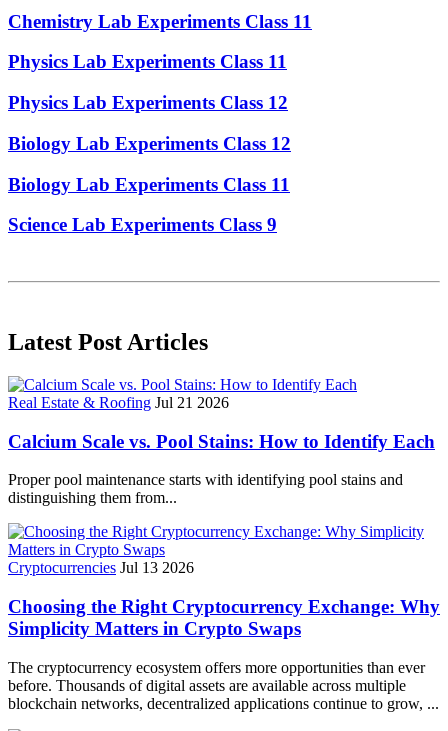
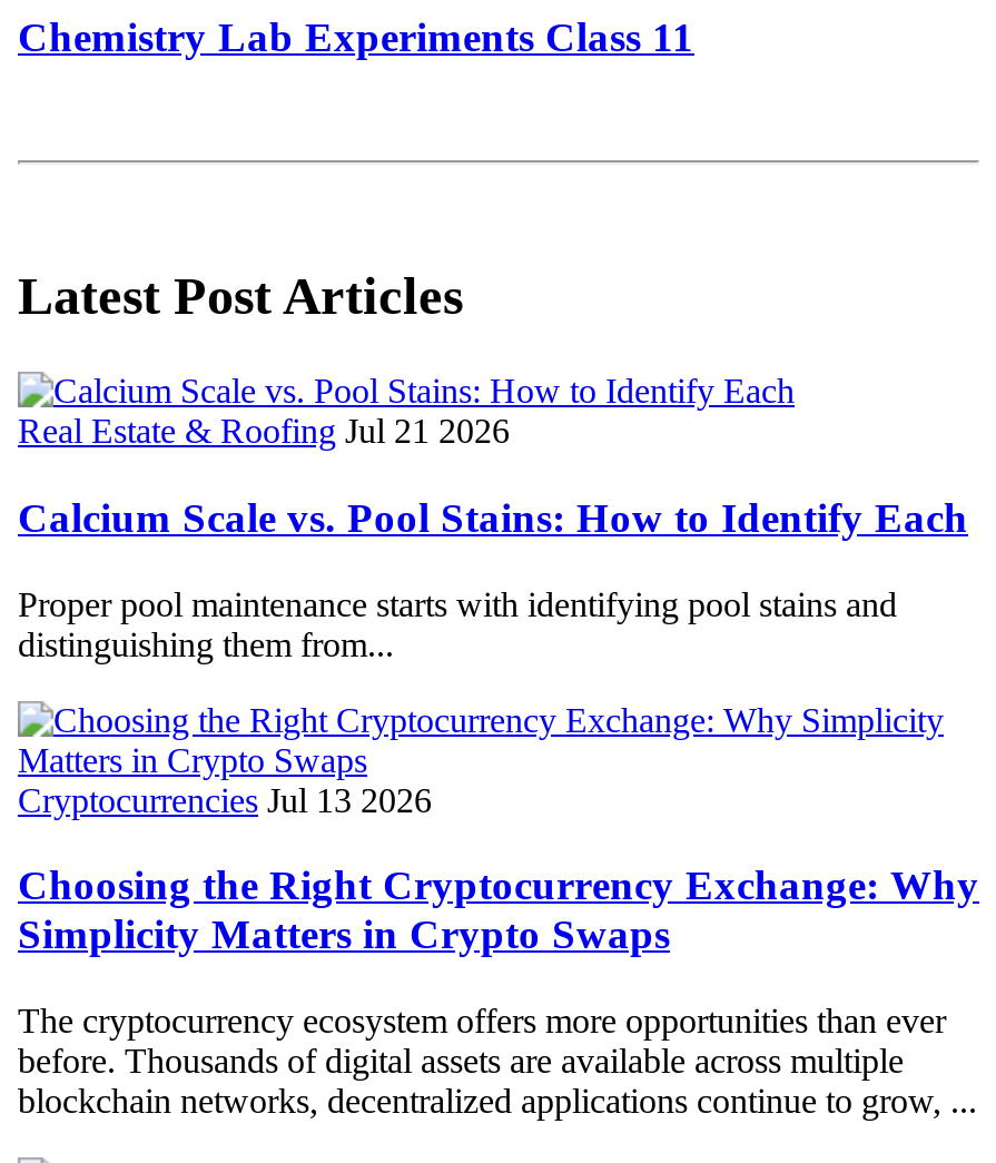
- Physics Lab Experiments Class 11
- Physics Lab Experiments Class 12
- Biology Lab Experiments Class 12
- Biology Lab Experiments Class 11
- Science Lab Experiments Class 9
